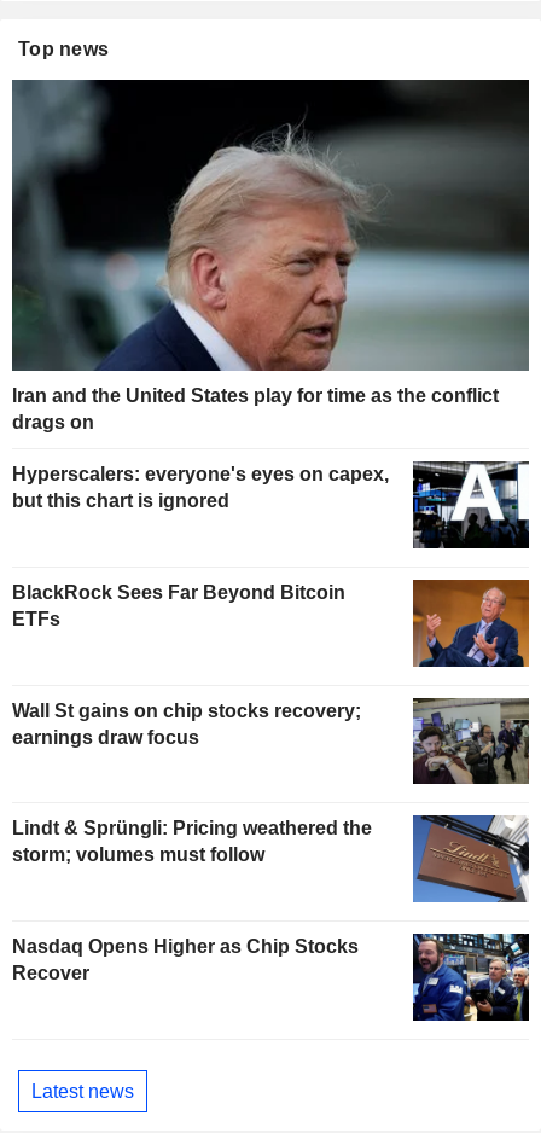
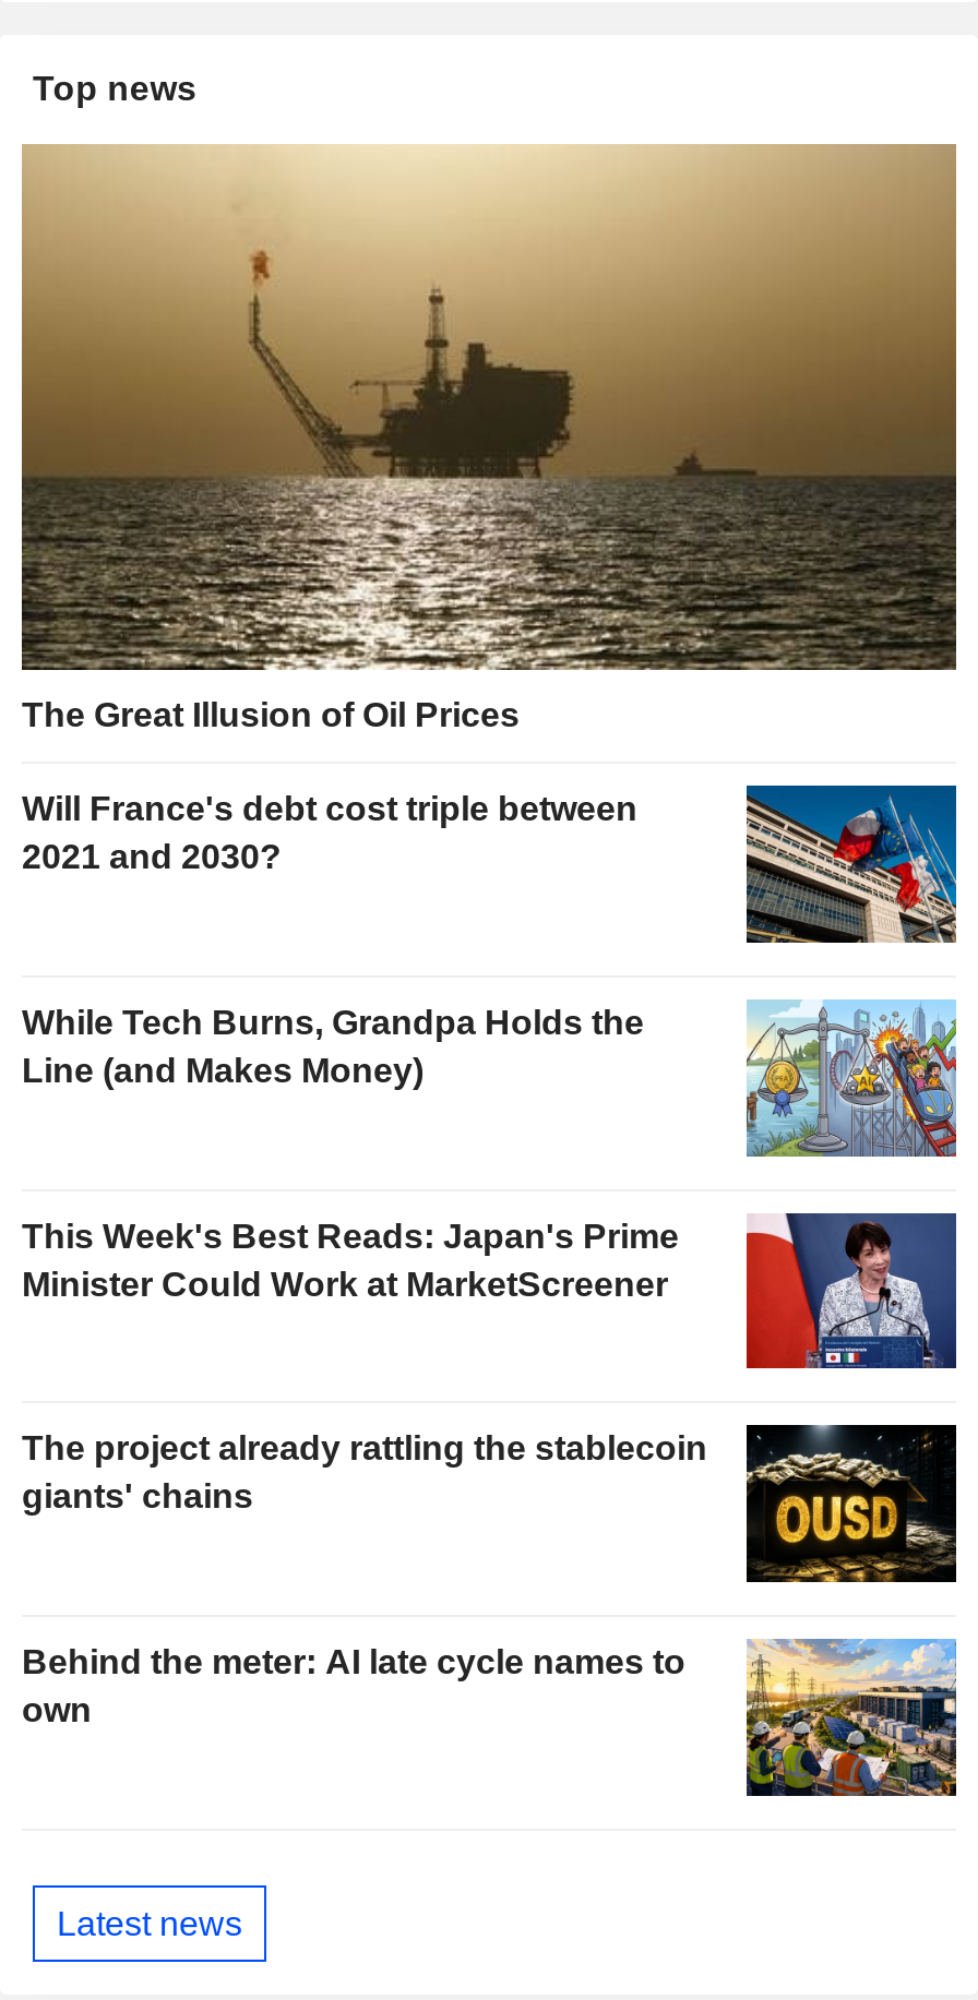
- [image]
- Iran and the United States play for time as the conflict
- drags on
+ [image]
+ The Great Illusion of Oil Prices

- Hyperscalers: everyone's eyes on capex,
- but this chart is ignored
+ Will France's debt cost triple between
+ 2021 and 2030?

- [image]
+ [image]

- BlackRock Sees Far Beyond Bitcoin
- ETFs
+ While Tech Burns, Grandpa Holds the
+ Line (and Makes Money)

- [image]
+ [image]

- Wall St gains on chip stocks recovery;
- earnings draw focus
+ This Week's Best Reads: Japan's Prime
+ Minister Could Work at MarketScreener

- [image]
+ [image]

- [image]
- Lindt & Sprüngli: Pricing weathered the
- storm; volumes must follow
+ [image]
+ The project already rattling the stablecoin
+ giants' chains

- Nasdaq Opens Higher as Chip Stocks
- Recover
+ Behind the meter: AI late cycle names to
+ own

- [image]
+ [image]
